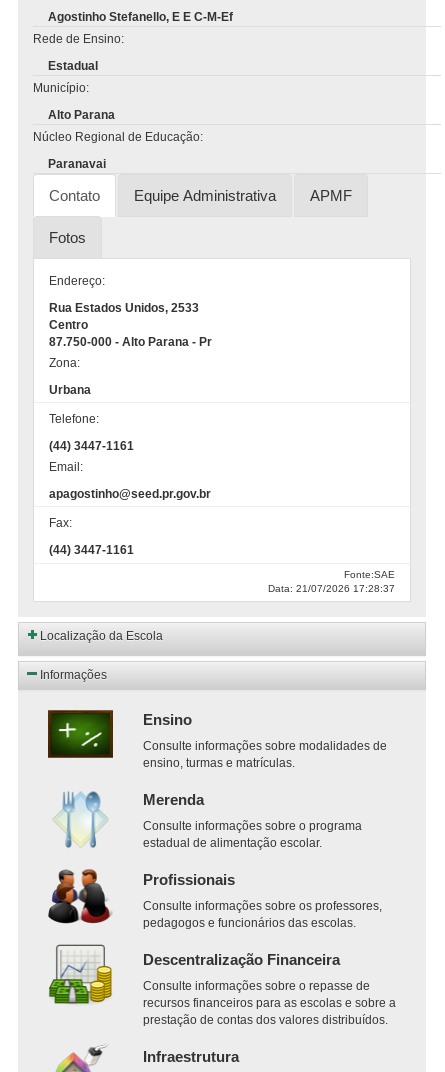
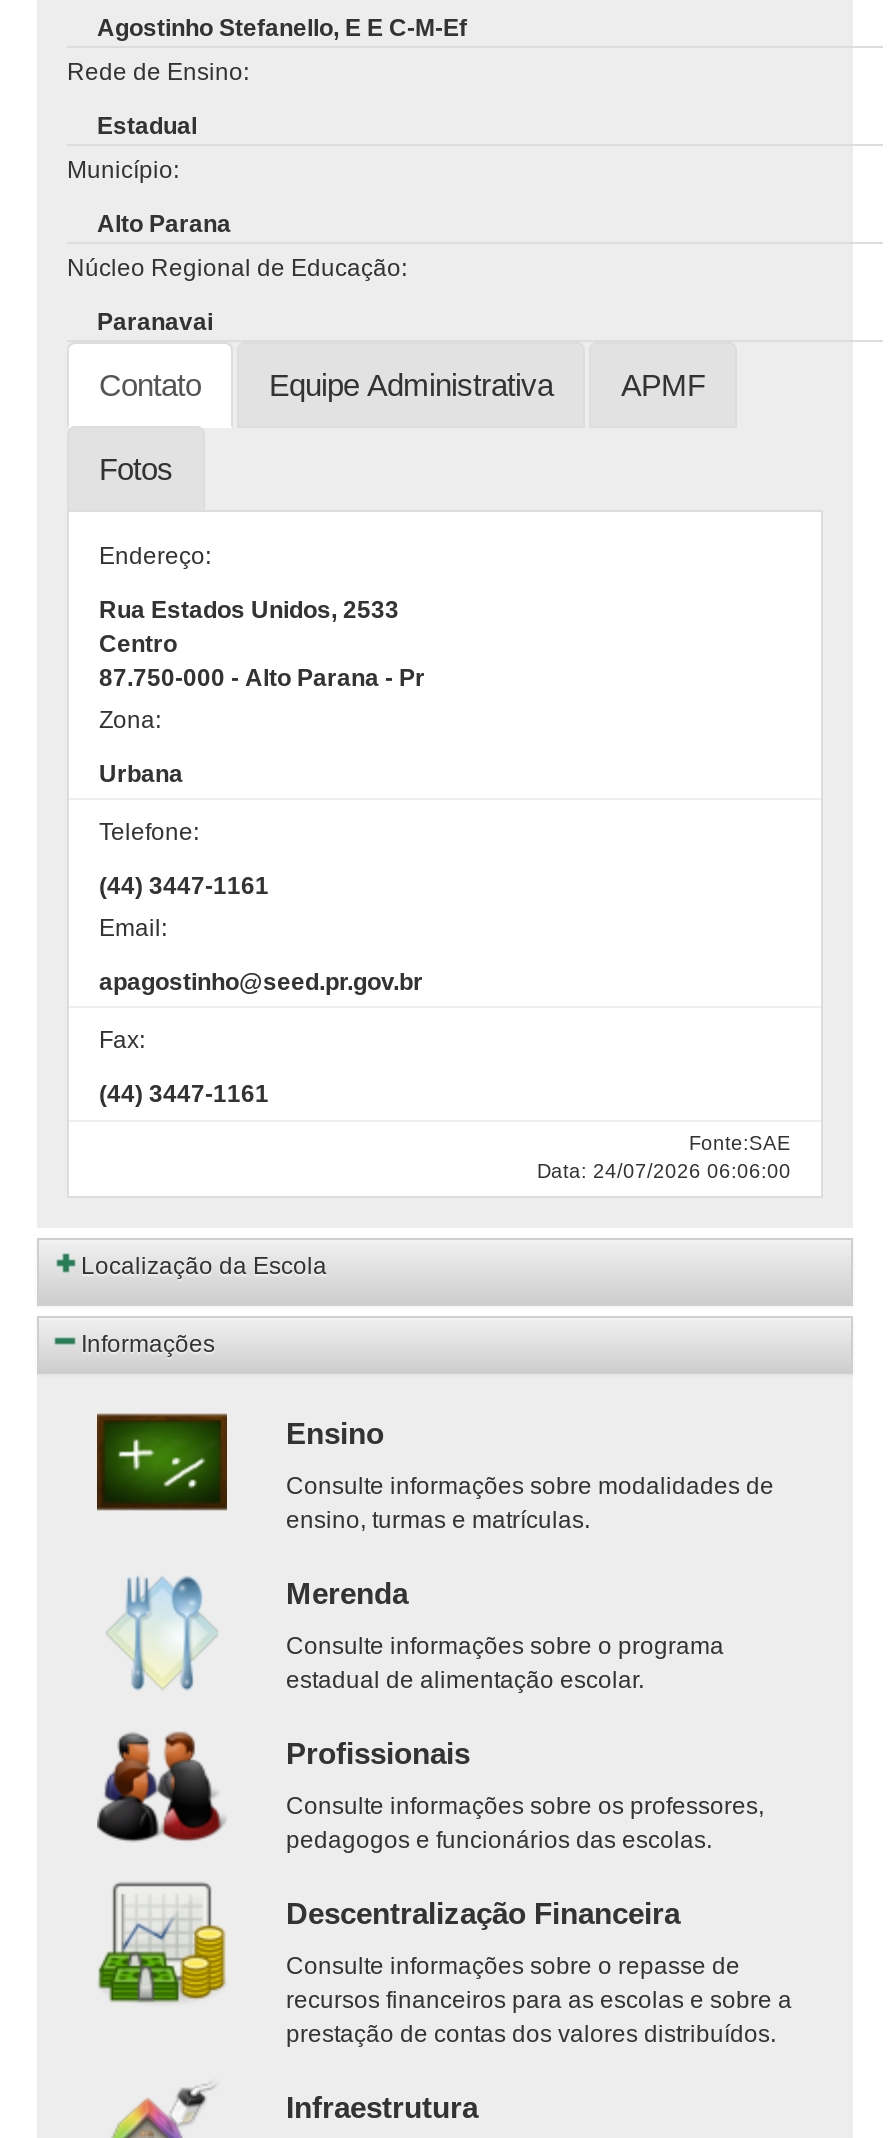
- Data: 21/07/2026 17:28:37
+ Data: 24/07/2026 06:06:00
